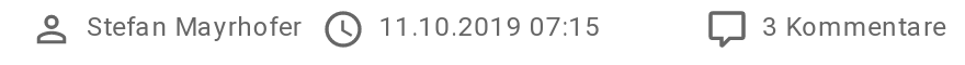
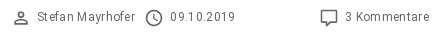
- 11.10.2019 07:15
+ 09.10.2019
